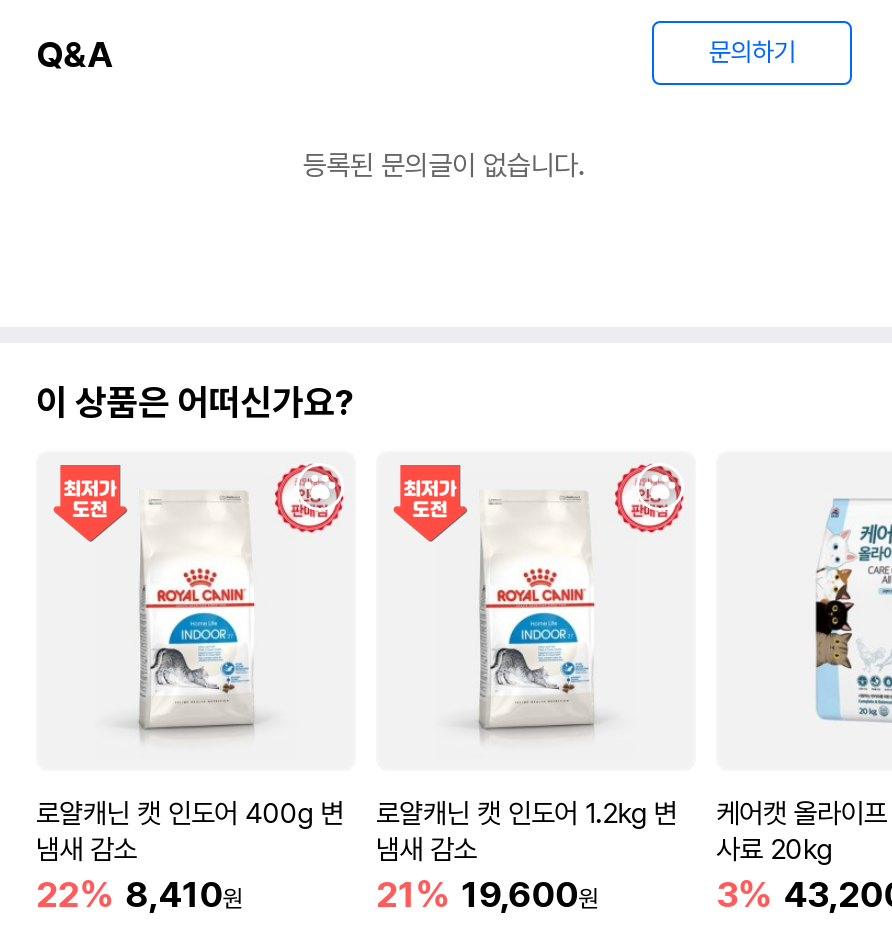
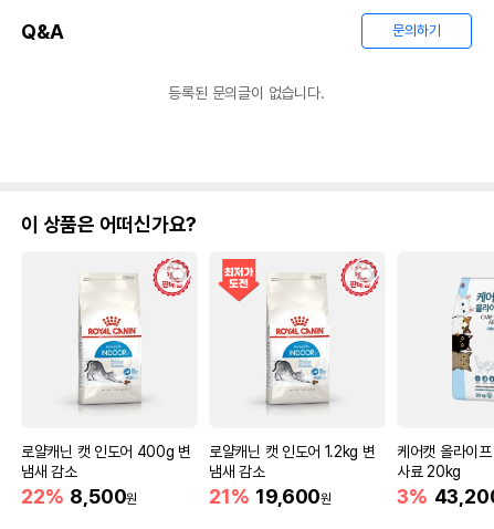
- [image]

- 22% 8,410원
+ 22% 8,500원
